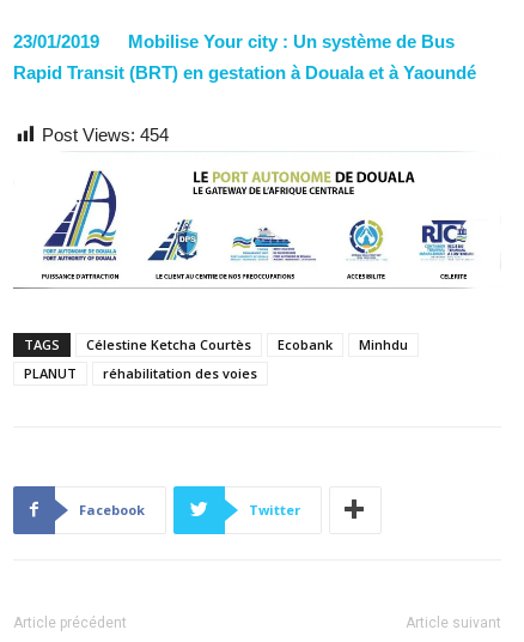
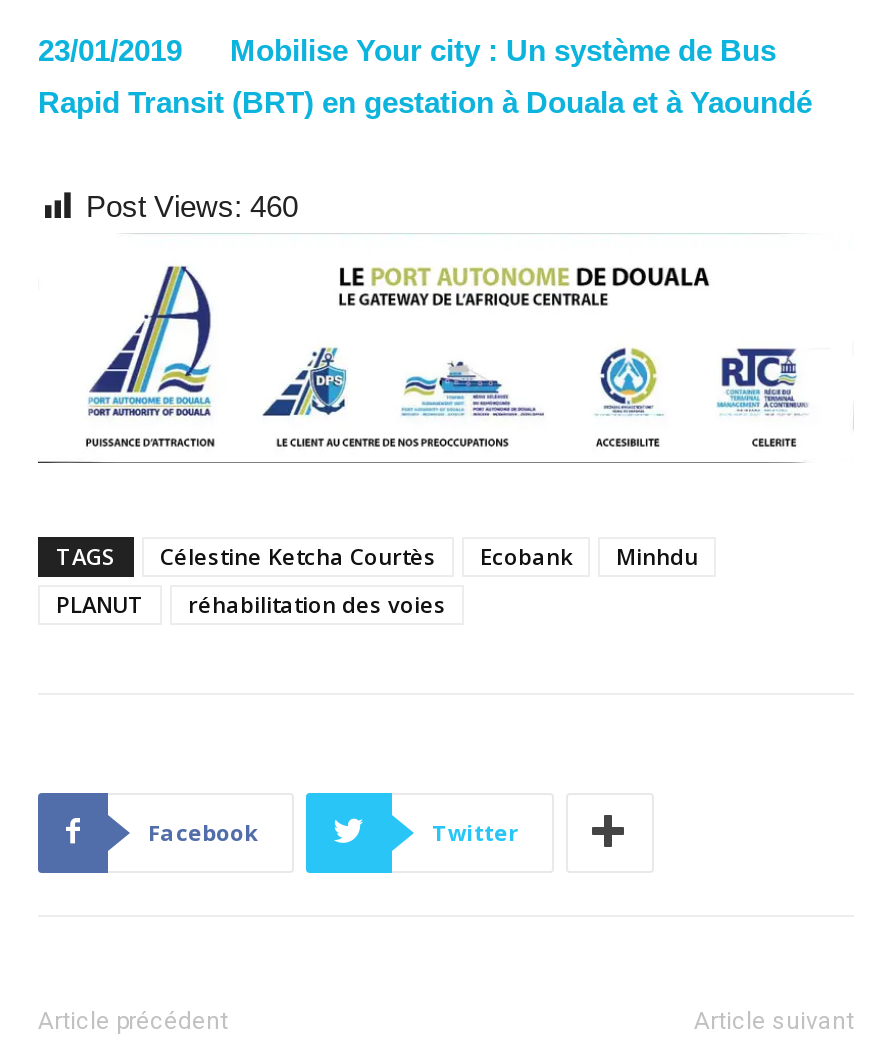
- Post Views: 454
+ Post Views: 460
